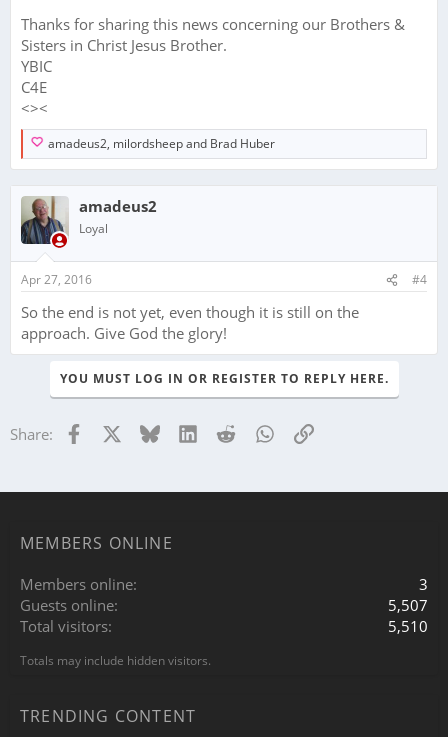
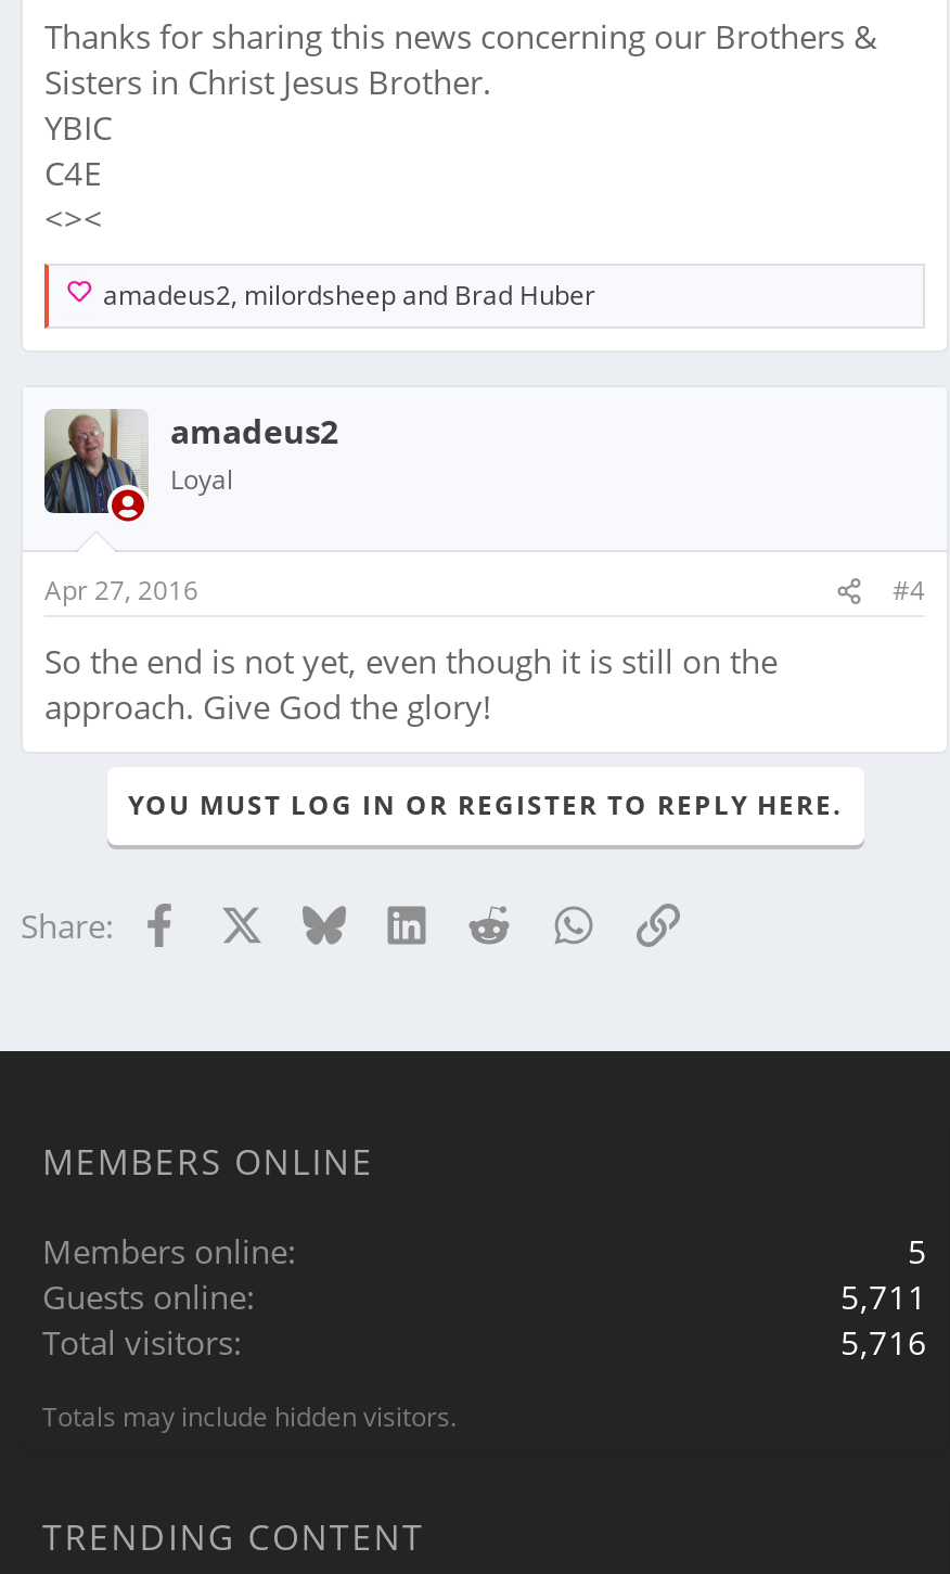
- 3
+ 5

- 5,507
+ 5,711

- 5,510
+ 5,716
